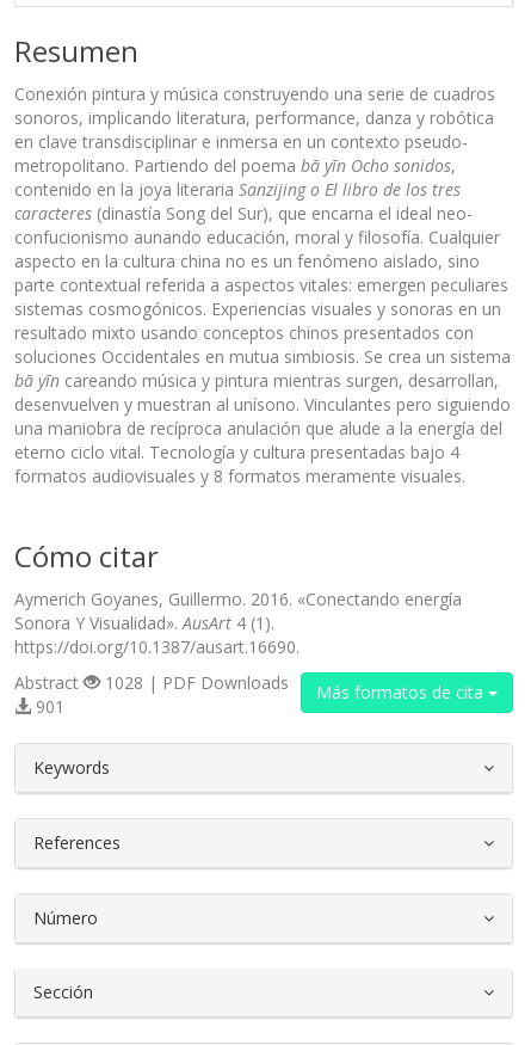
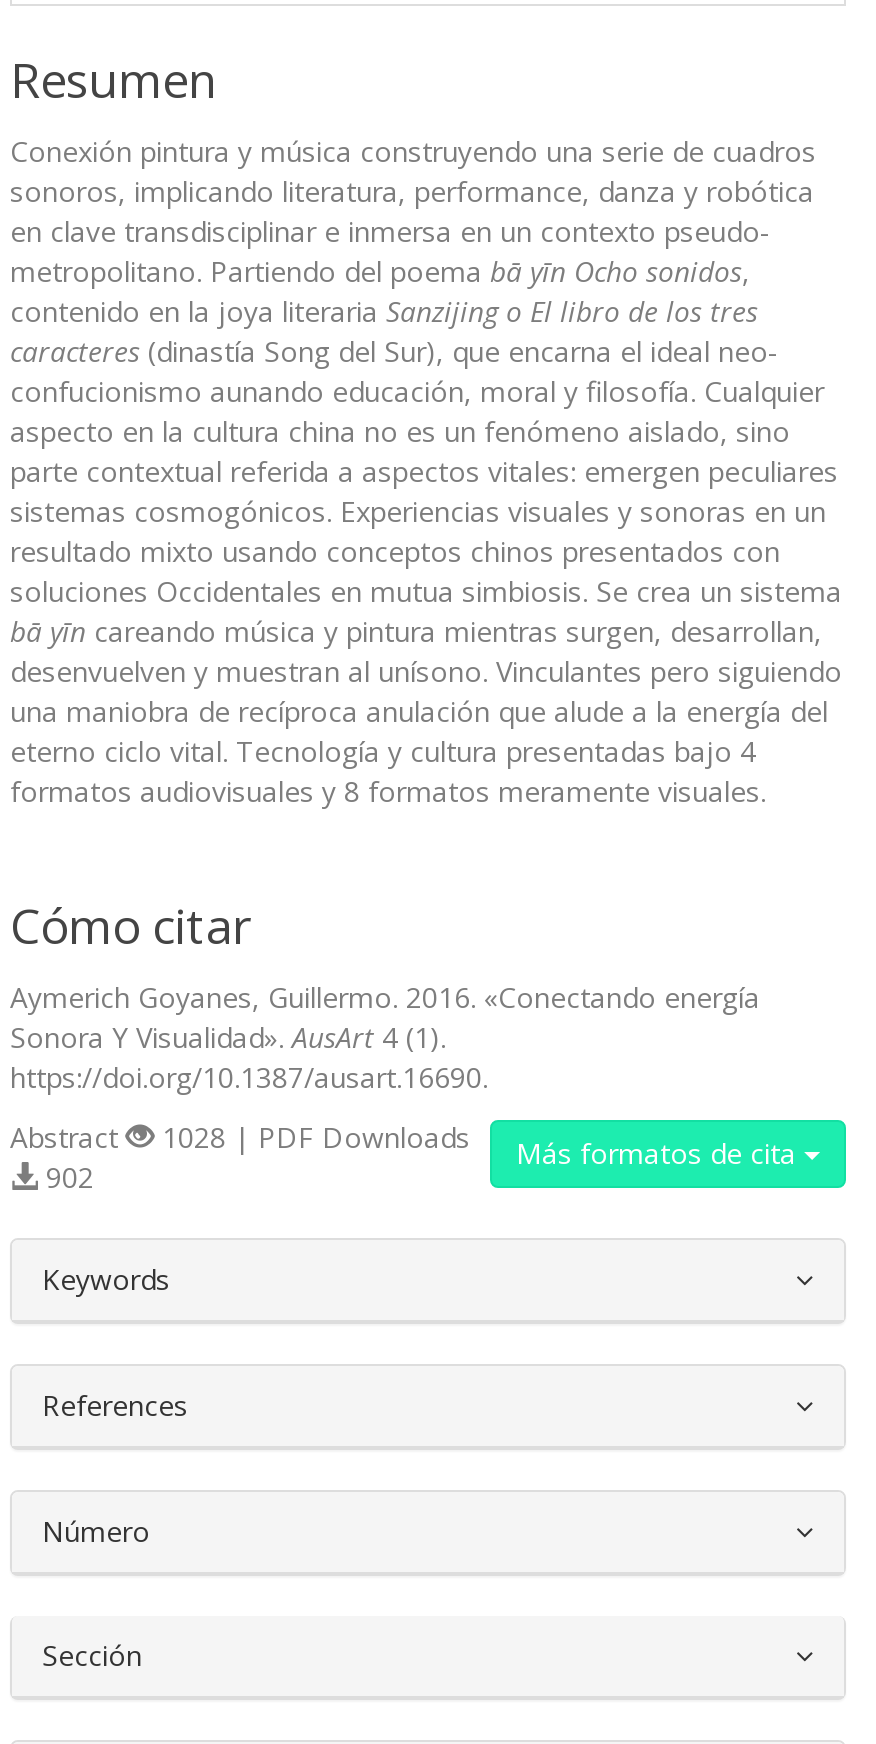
- 901
+ 902
